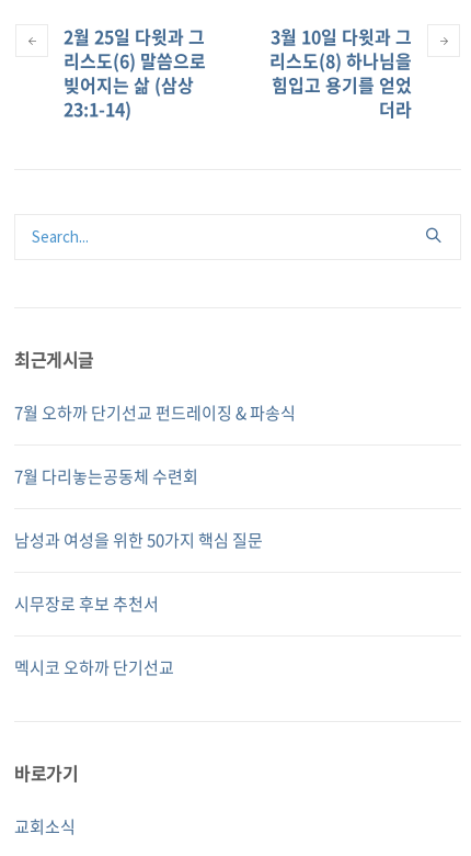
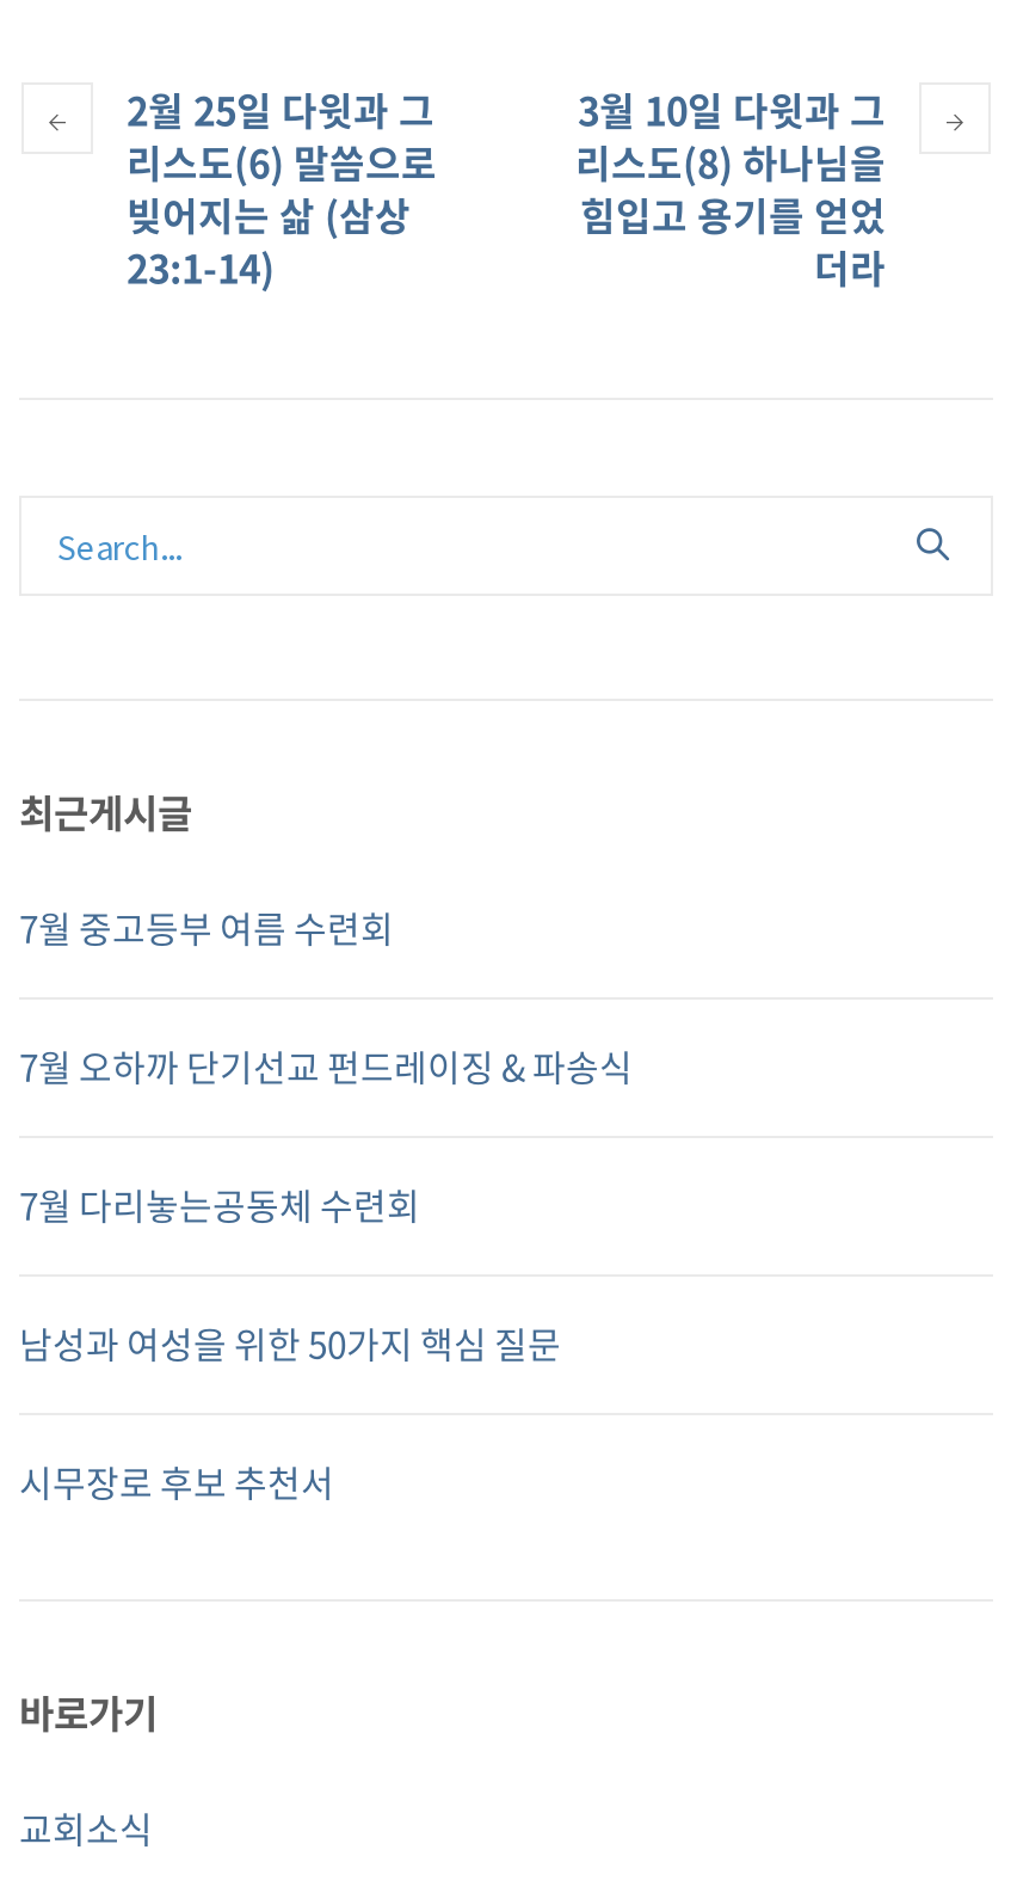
+ 7월 중고등부 여름 수련회

moved down: 7월 오하까 단기선교 펀드레이징 & 파송식 | 7월 다리놓는공동체 수련회 | 남성과 여성을 위한 50가지 핵심 질문 | 시무장로 후보 추천서

- 멕시코 오하까 단기선교
